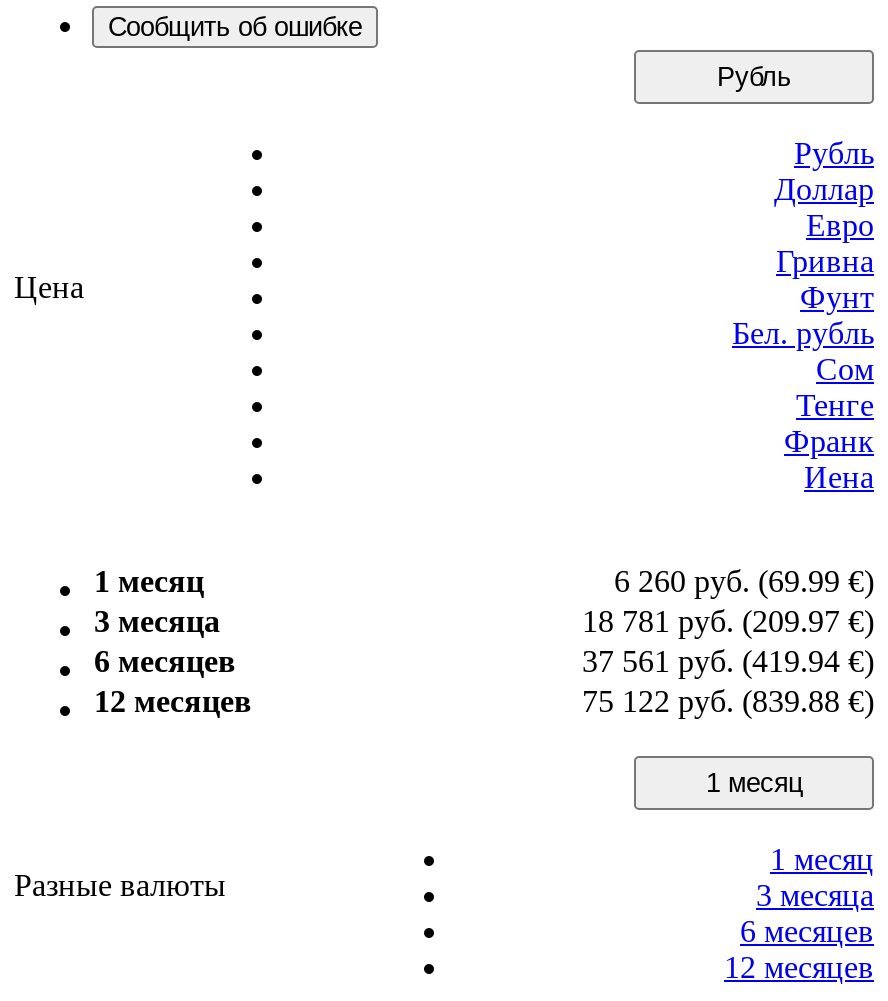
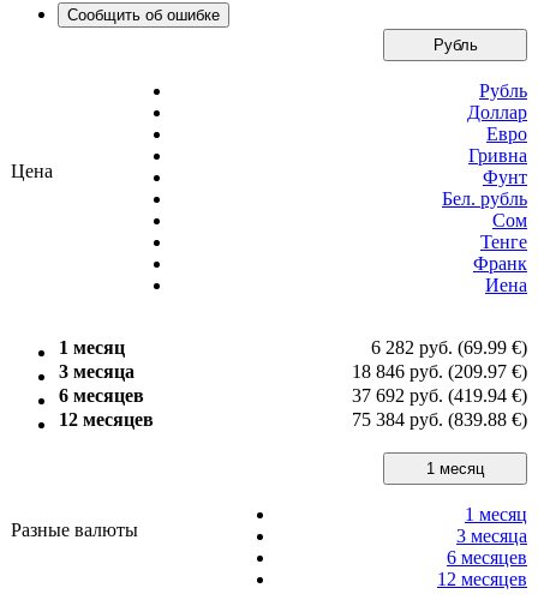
- 6 260 руб. (69.99 €)
+ 6 282 руб. (69.99 €)

- 18 781 руб. (209.97 €)
+ 18 846 руб. (209.97 €)

- 37 561 руб. (419.94 €)
+ 37 692 руб. (419.94 €)

- 75 122 руб. (839.88 €)
+ 75 384 руб. (839.88 €)
